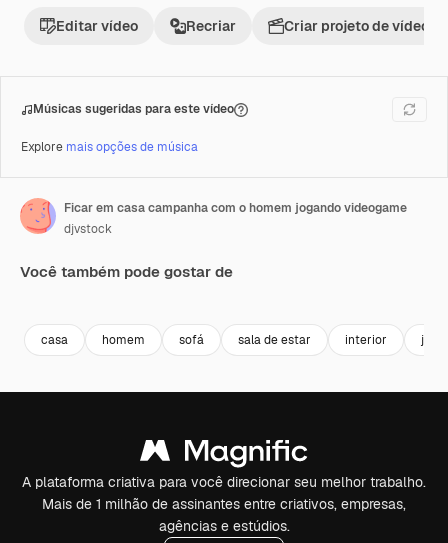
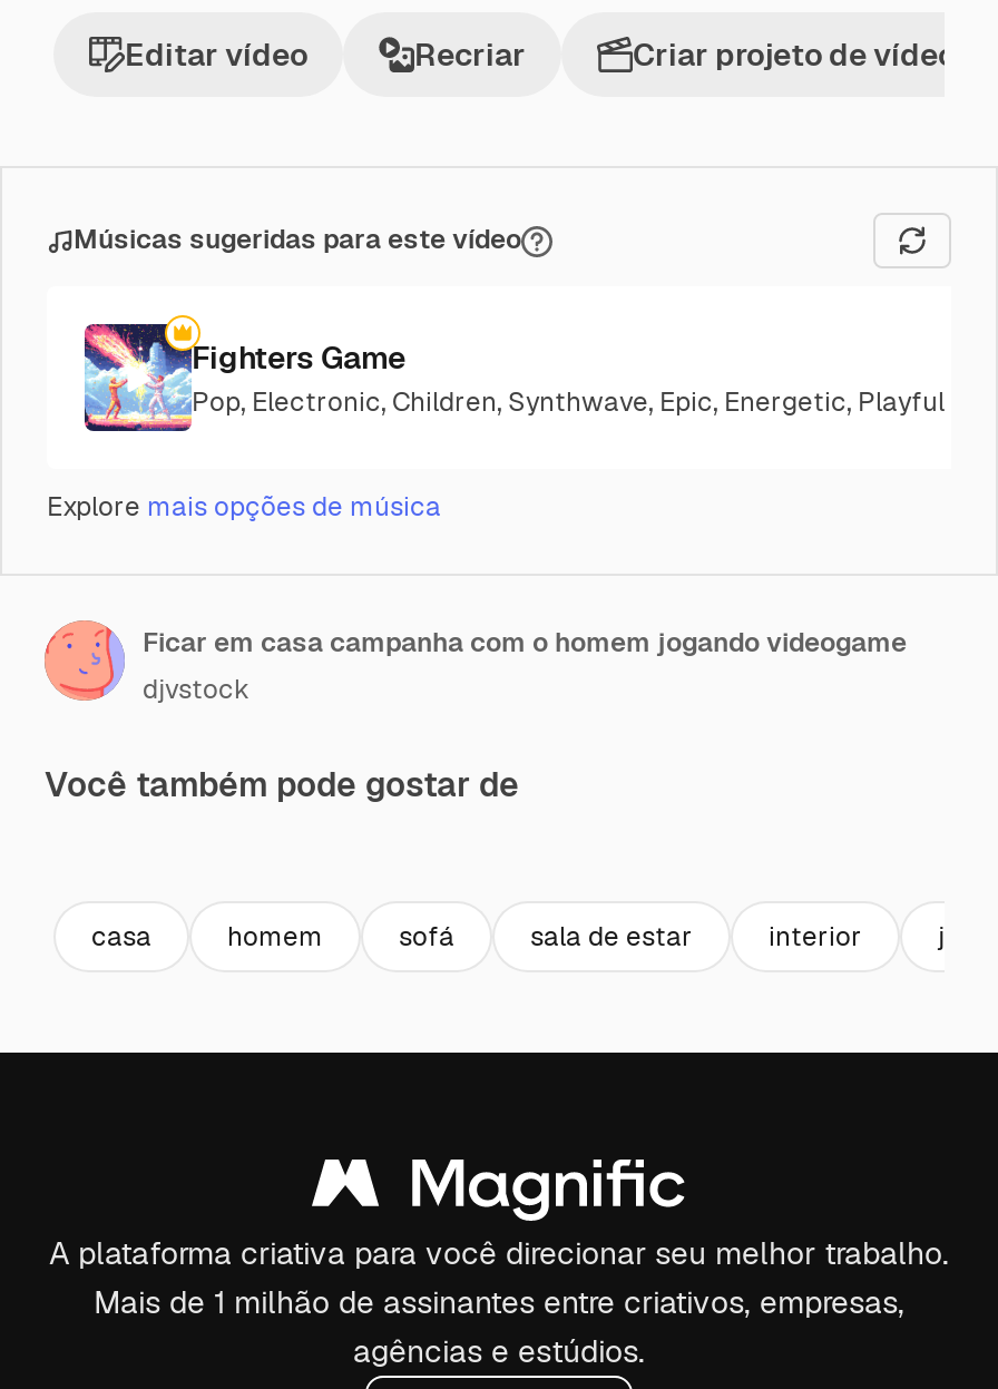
+ [image]
+ Fighters Game
+ Pop, Electronic, Children, Synthwave, Epic, Energetic, Playful
